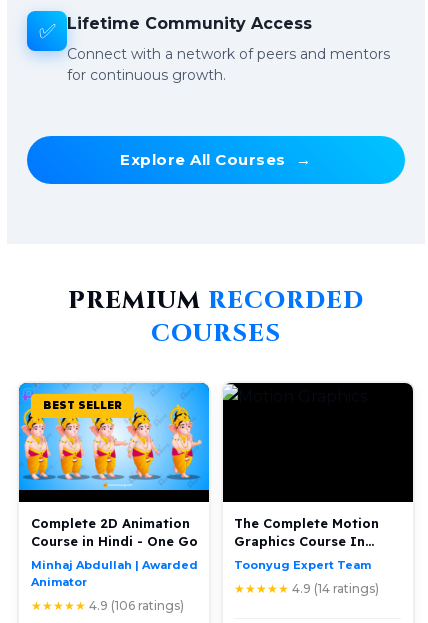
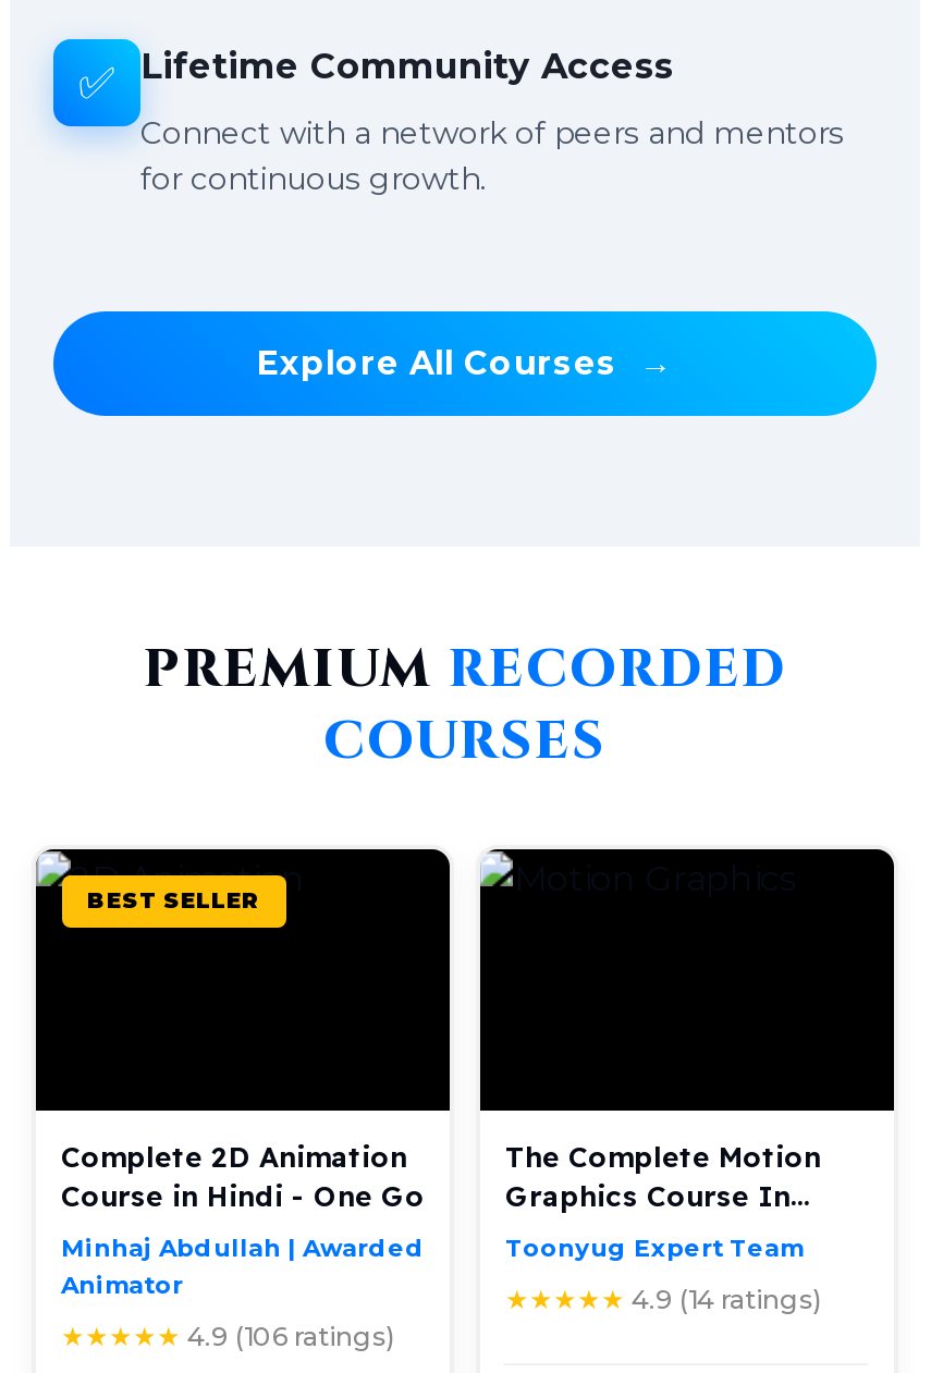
- [image]
+ [image]
